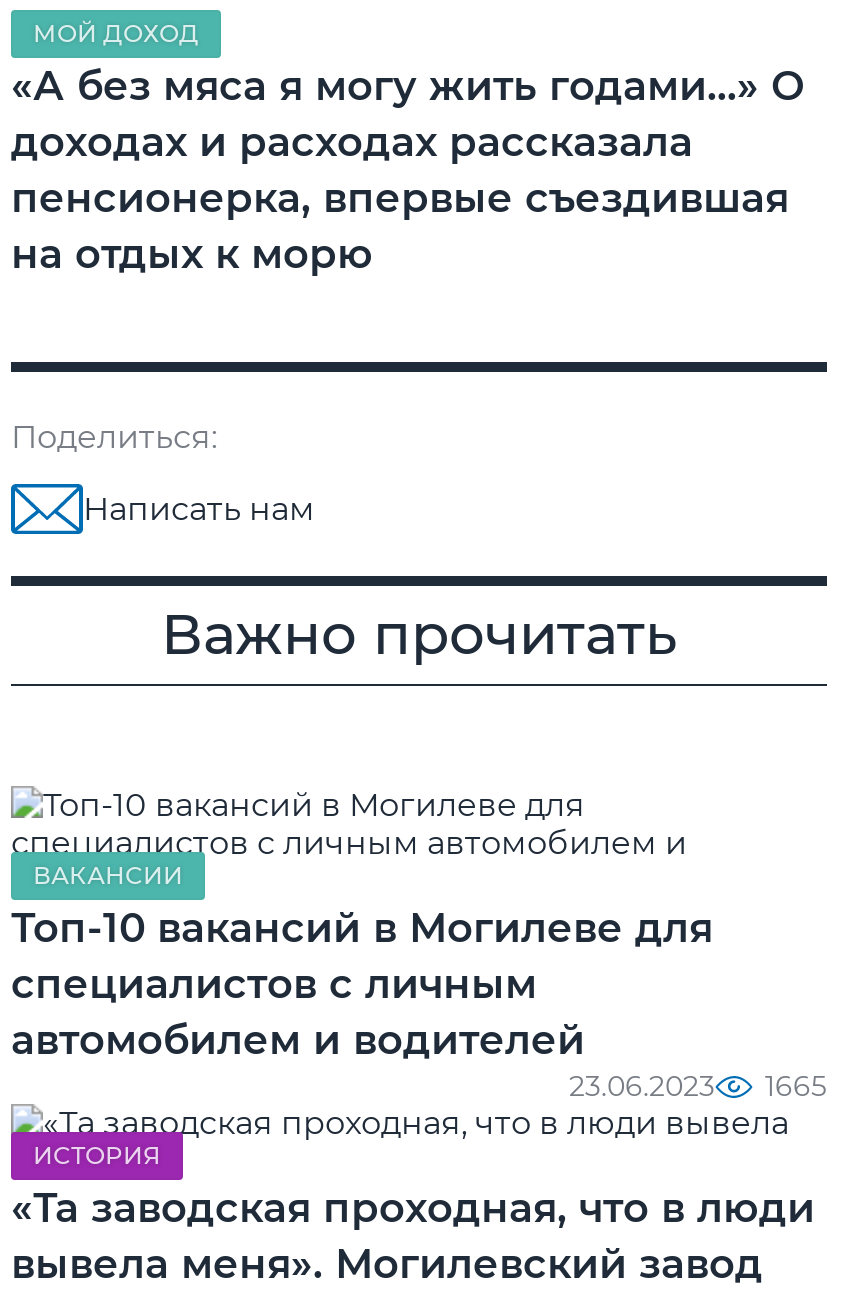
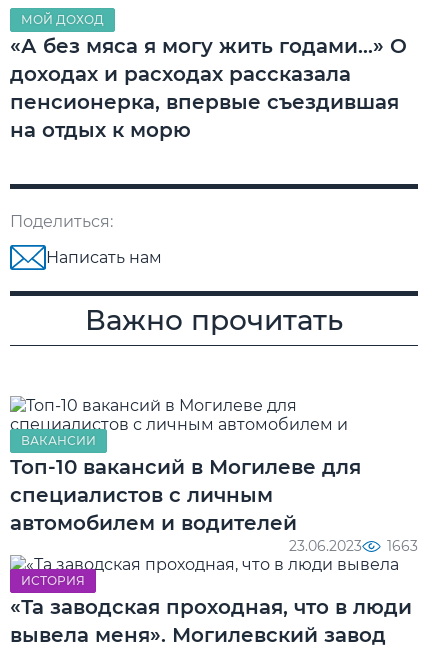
- 23.06.2023 1665
+ 23.06.2023 1663
